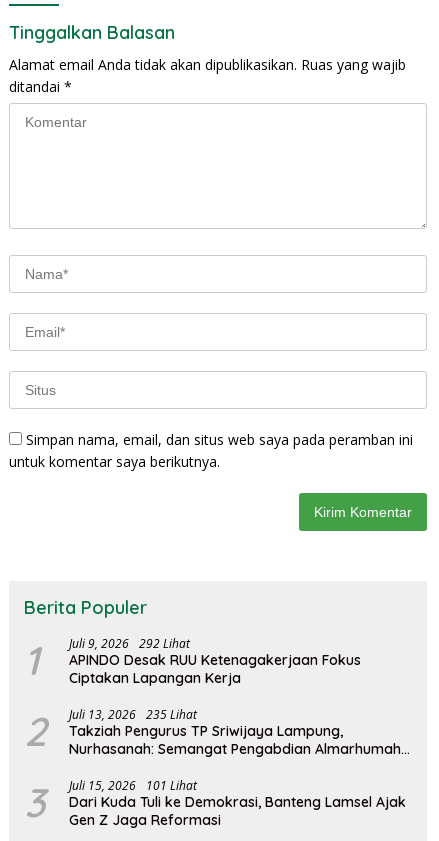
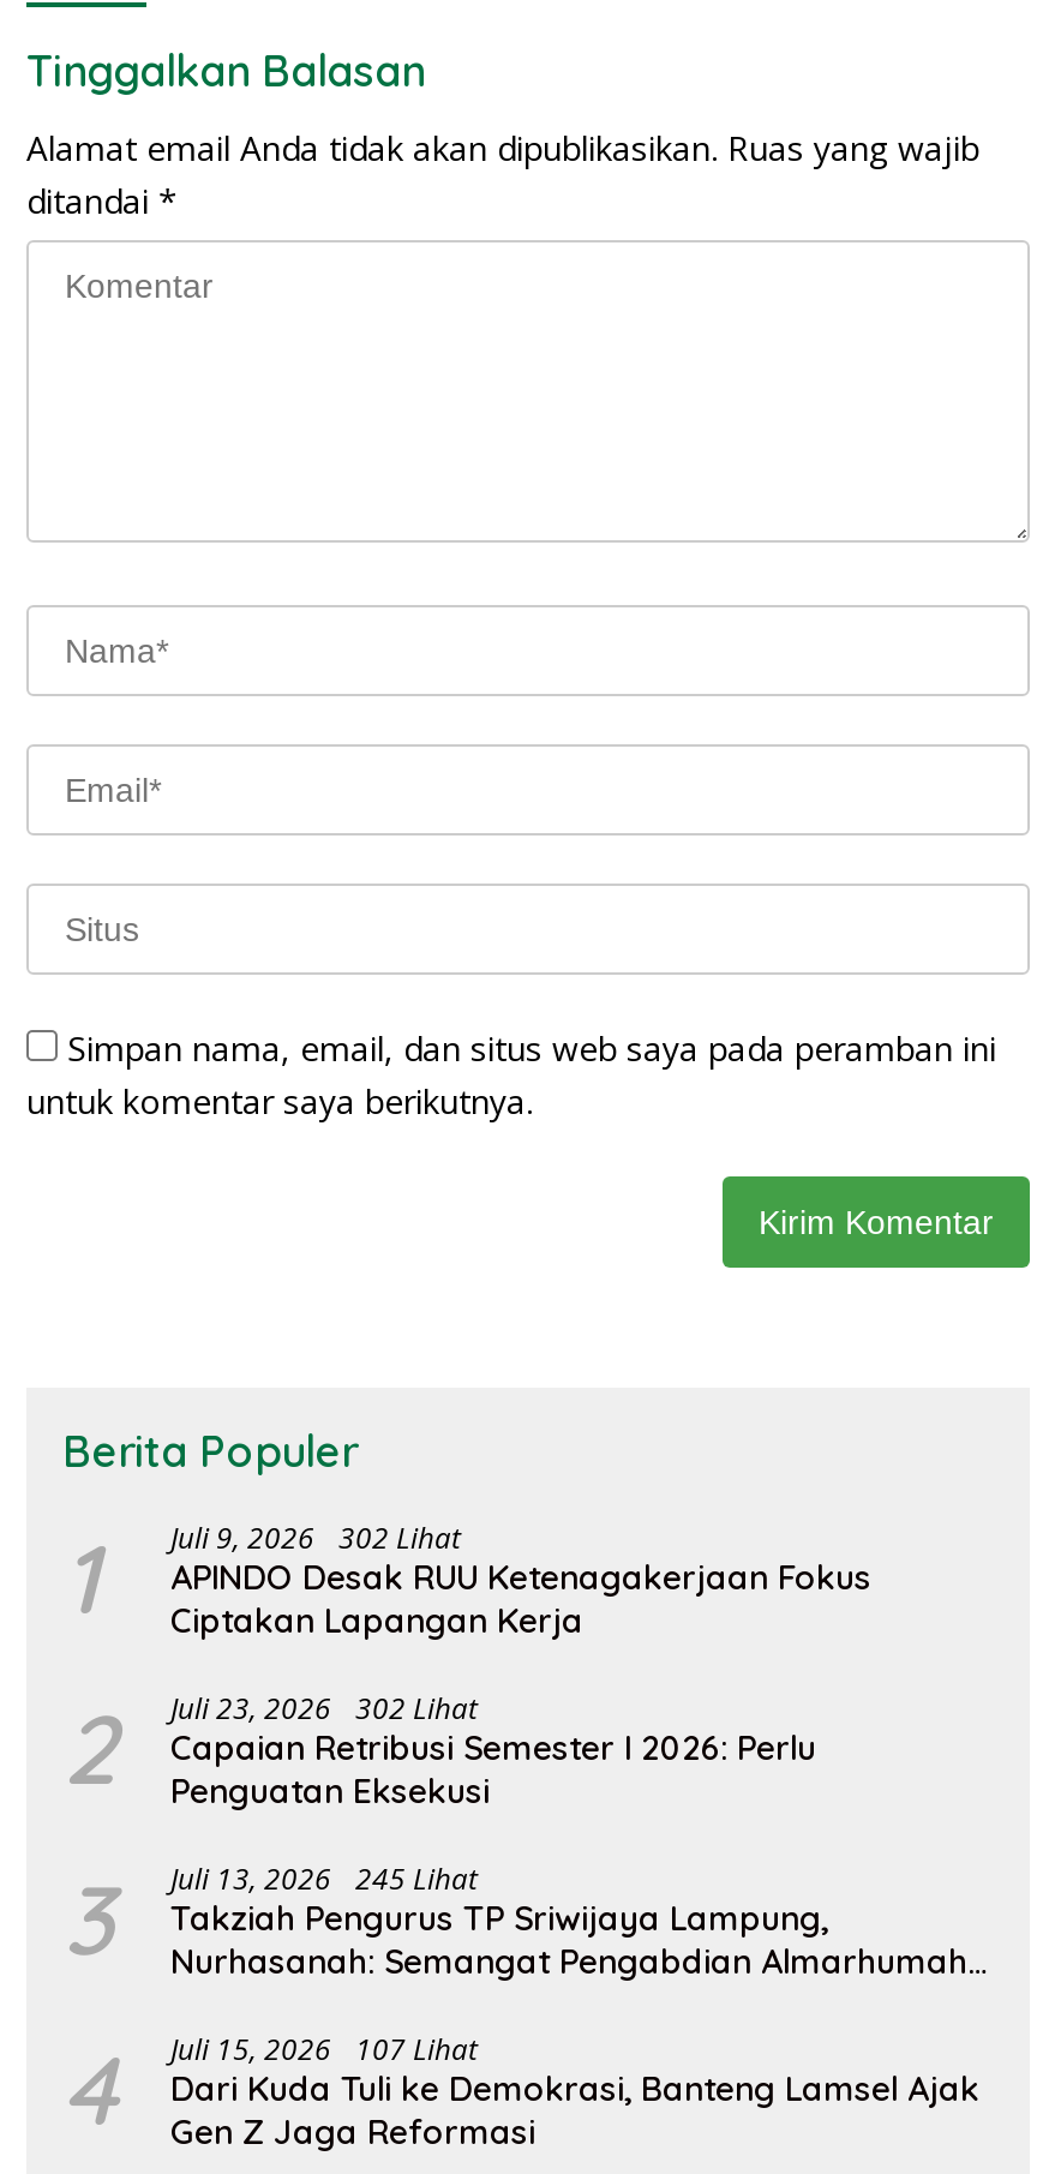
- 1 Juli 9, 2026 292 Lihat APINDO Desak RUU Ketenagakerjaan Fokus Ciptakan Lapangan Kerja
+ 1 Juli 9, 2026 302 Lihat APINDO Desak RUU Ketenagakerjaan Fokus Ciptakan Lapangan Kerja

- Juli 13, 2026 235 Lihat
+ Juli 23, 2026 302 Lihat
+ Capaian Retribusi Semester I 2026: Perlu
+ Penguatan Eksekusi
+ 3
+ Juli 13, 2026 245 Lihat

- 3
+ 4

- Juli 15, 2026 101 Lihat
+ Juli 15, 2026 107 Lihat
